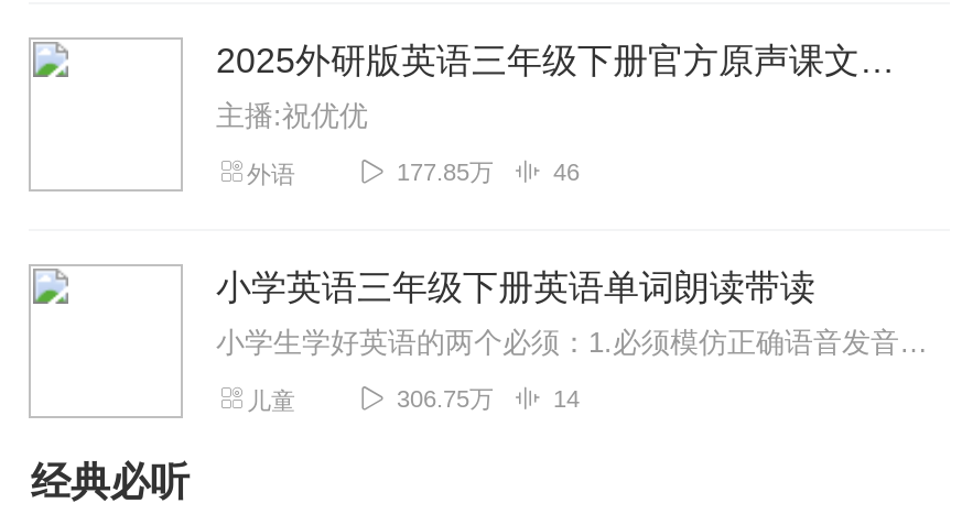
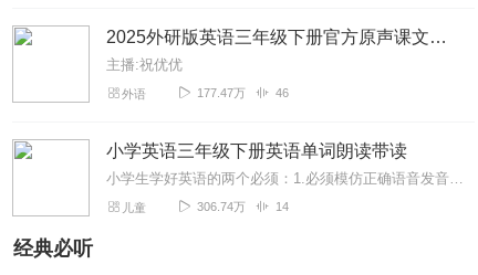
- 177.85万
+ 177.47万

- 306.75万
+ 306.74万
